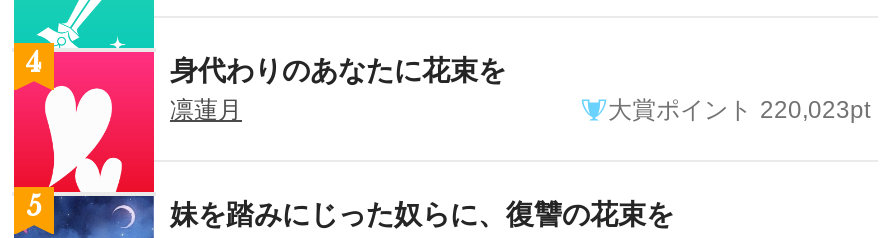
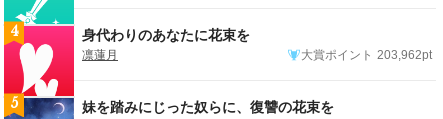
- 大賞ポイント 220,023pt
+ 大賞ポイント 203,962pt
